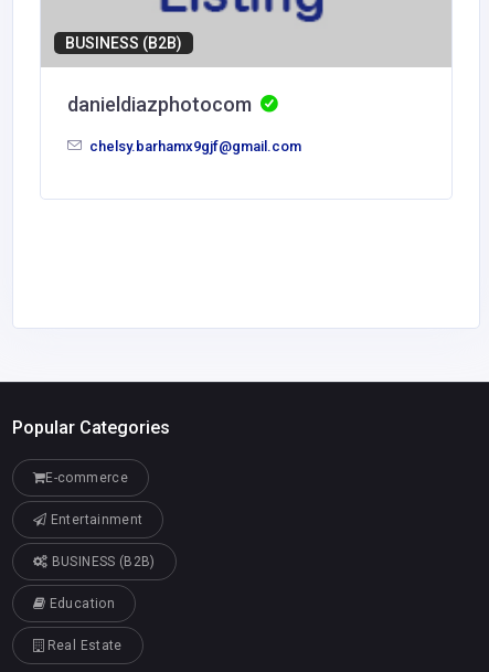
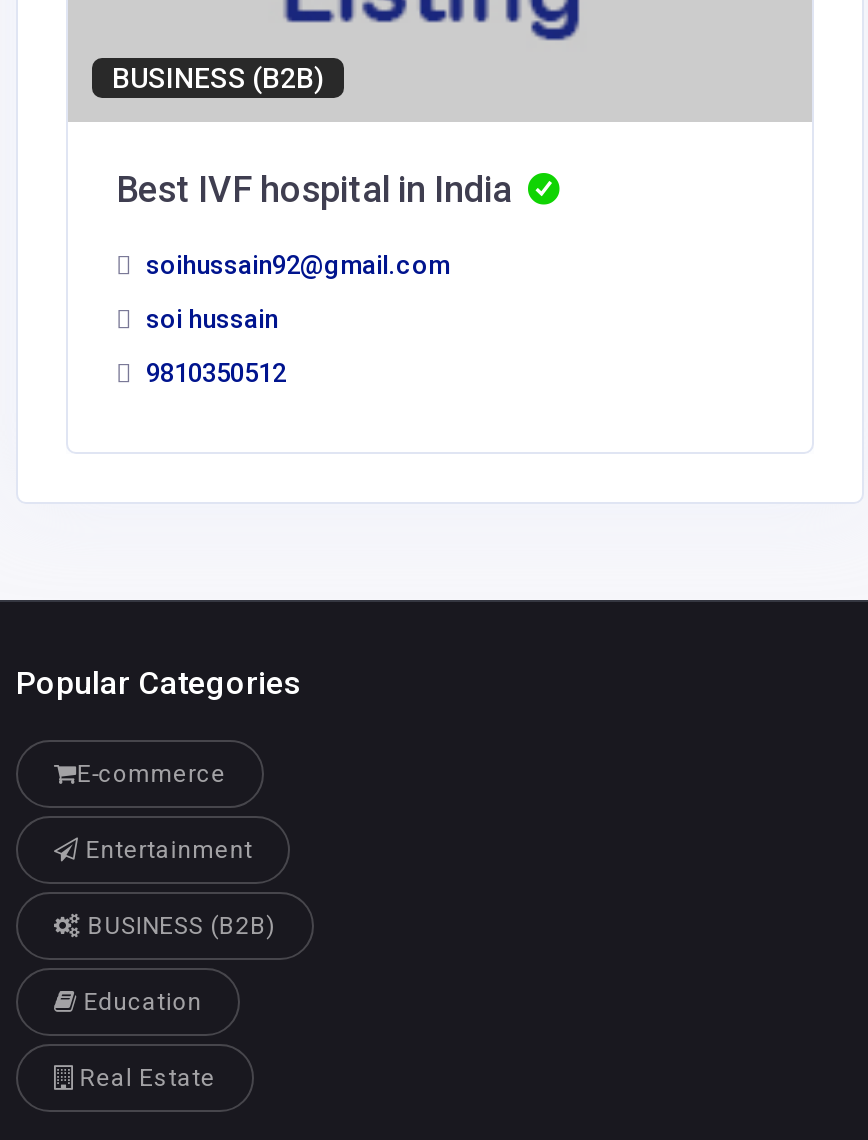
- danieldiazphotocom
- chelsy.barhamx9gjf@gmail.com
+ Best IVF hospital in India
+ soihussain92@gmail.com
+ soi hussain
+ 9810350512
